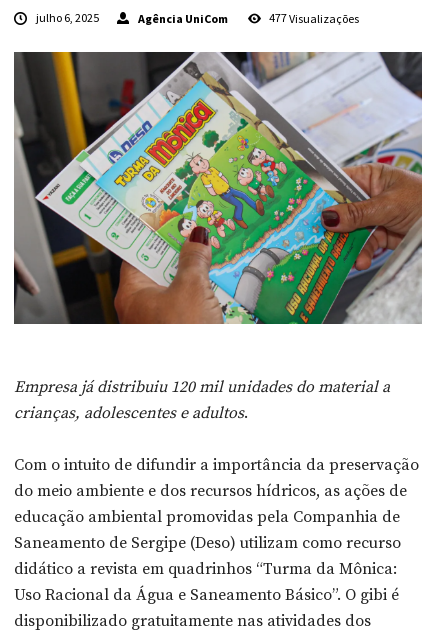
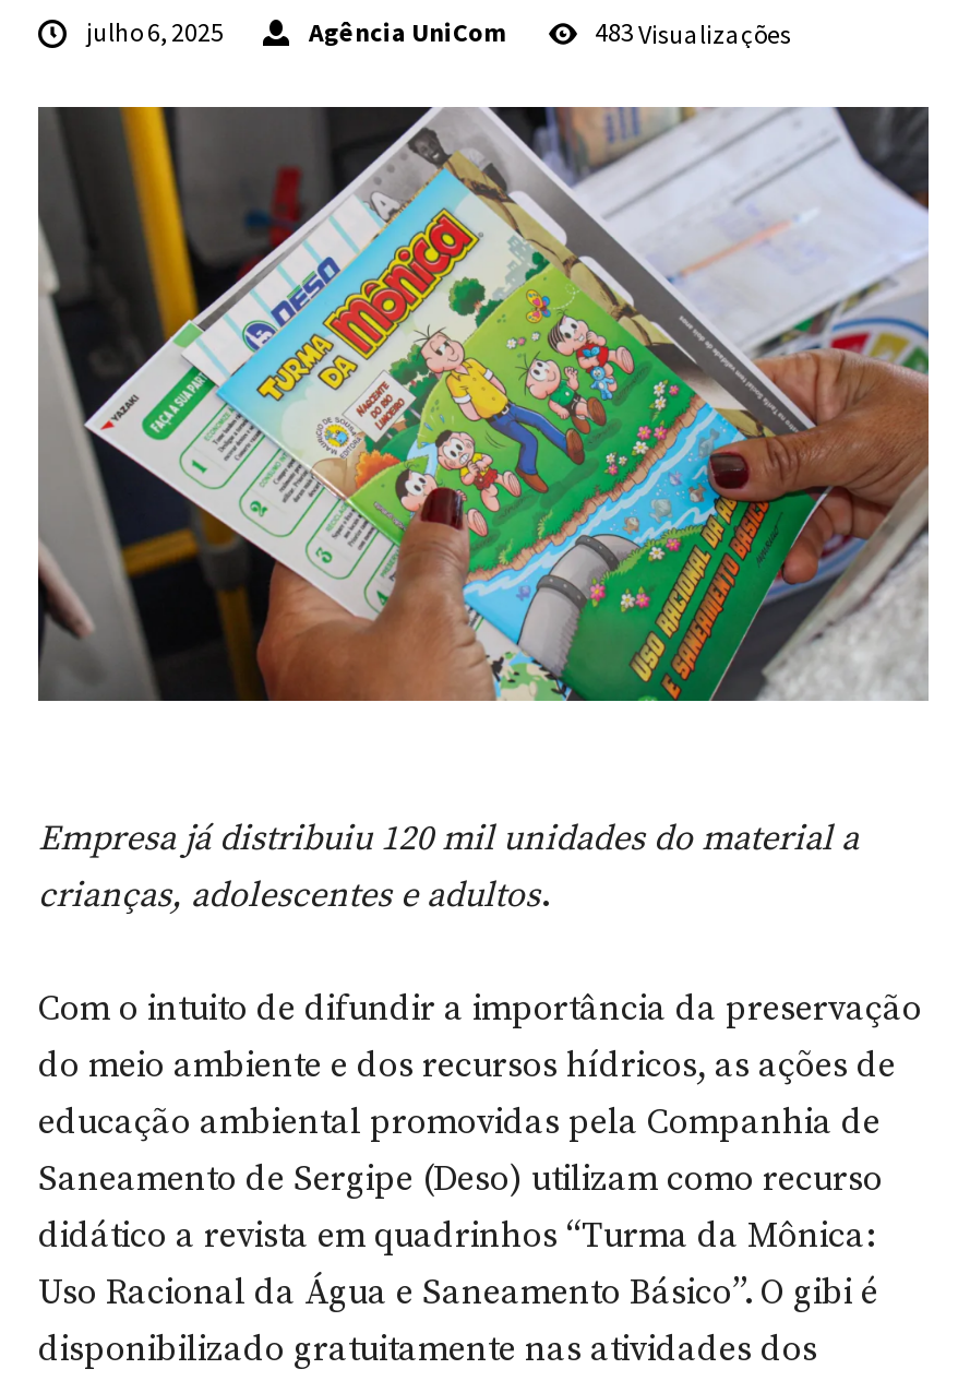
- 477 Visualizações
+ 483 Visualizações
